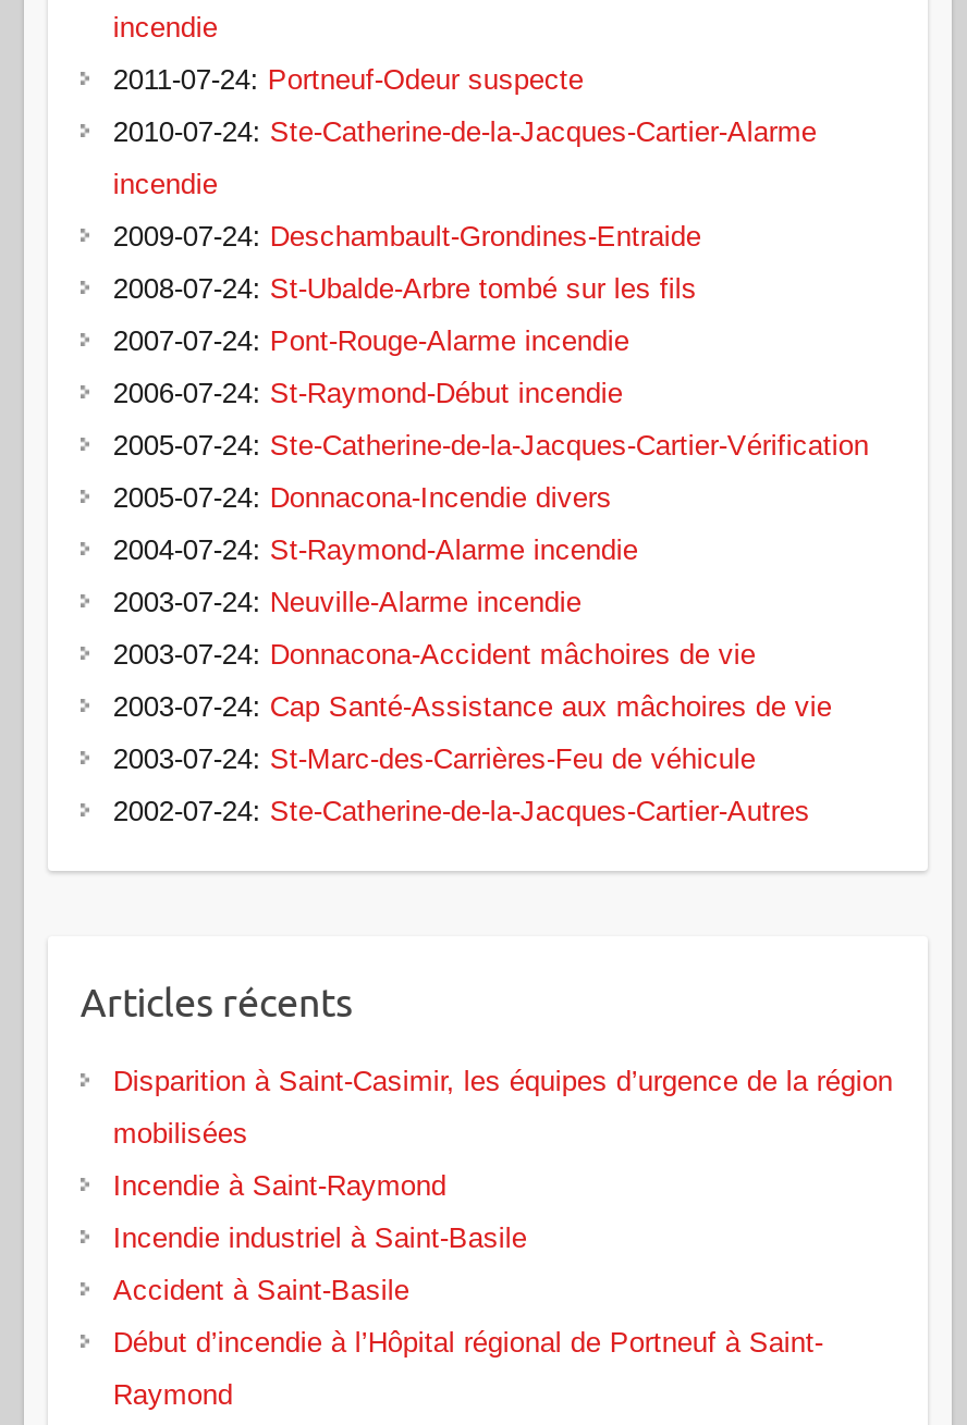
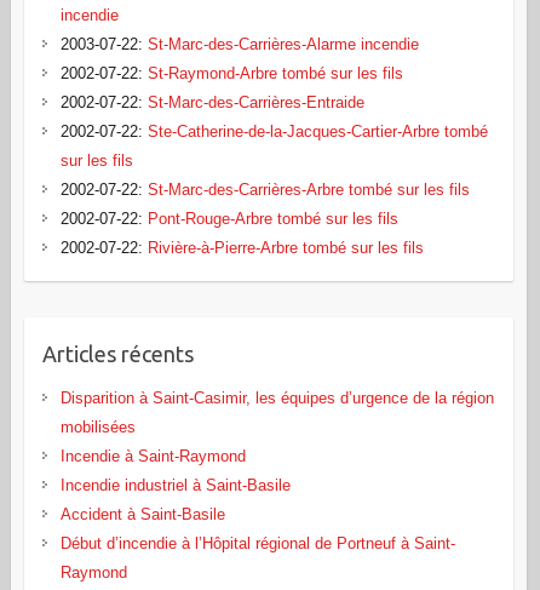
- 2011-07-24: Portneuf-Odeur suspecte
- 2010-07-24: Ste-Catherine-de-la-Jacques-Cartier-Alarme
- incendie
- 2009-07-24: Deschambault-Grondines-Entraide
- 2008-07-24: St-Ubalde-Arbre tombé sur les fils
- 2007-07-24: Pont-Rouge-Alarme incendie
- 2006-07-24: St-Raymond-Début incendie
- 2005-07-24: Ste-Catherine-de-la-Jacques-Cartier-Vérification
- 2005-07-24: Donnacona-Incendie divers
- 2004-07-24: St-Raymond-Alarme incendie
- 2003-07-24: Neuville-Alarme incendie
- 2003-07-24: Donnacona-Accident mâchoires de vie
- 2003-07-24: Cap Santé-Assistance aux mâchoires de vie
- 2003-07-24: St-Marc-des-Carrières-Feu de véhicule
- 2002-07-24: Ste-Catherine-de-la-Jacques-Cartier-Autres
+ 2003-07-22: St-Marc-des-Carrières-Alarme incendie
+ 2002-07-22: St-Raymond-Arbre tombé sur les fils
+ 2002-07-22: St-Marc-des-Carrières-Entraide
+ 2002-07-22: Ste-Catherine-de-la-Jacques-Cartier-Arbre tombé
+ sur les fils
+ 2002-07-22: St-Marc-des-Carrières-Arbre tombé sur les fils
+ 2002-07-22: Pont-Rouge-Arbre tombé sur les fils
+ 2002-07-22: Rivière-à-Pierre-Arbre tombé sur les fils
